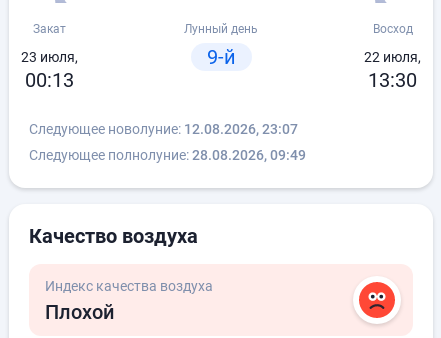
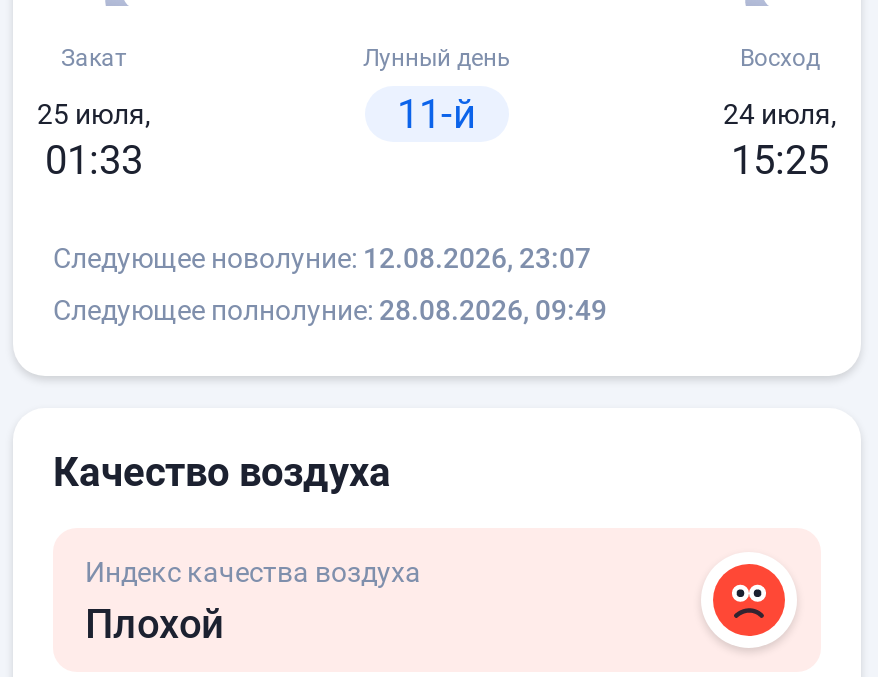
- 23 июля,
+ 25 июля,

- 9-й
+ 11-й

- 22 июля,
+ 24 июля,

- 00:13
+ 01:33

- 13:30
+ 15:25
